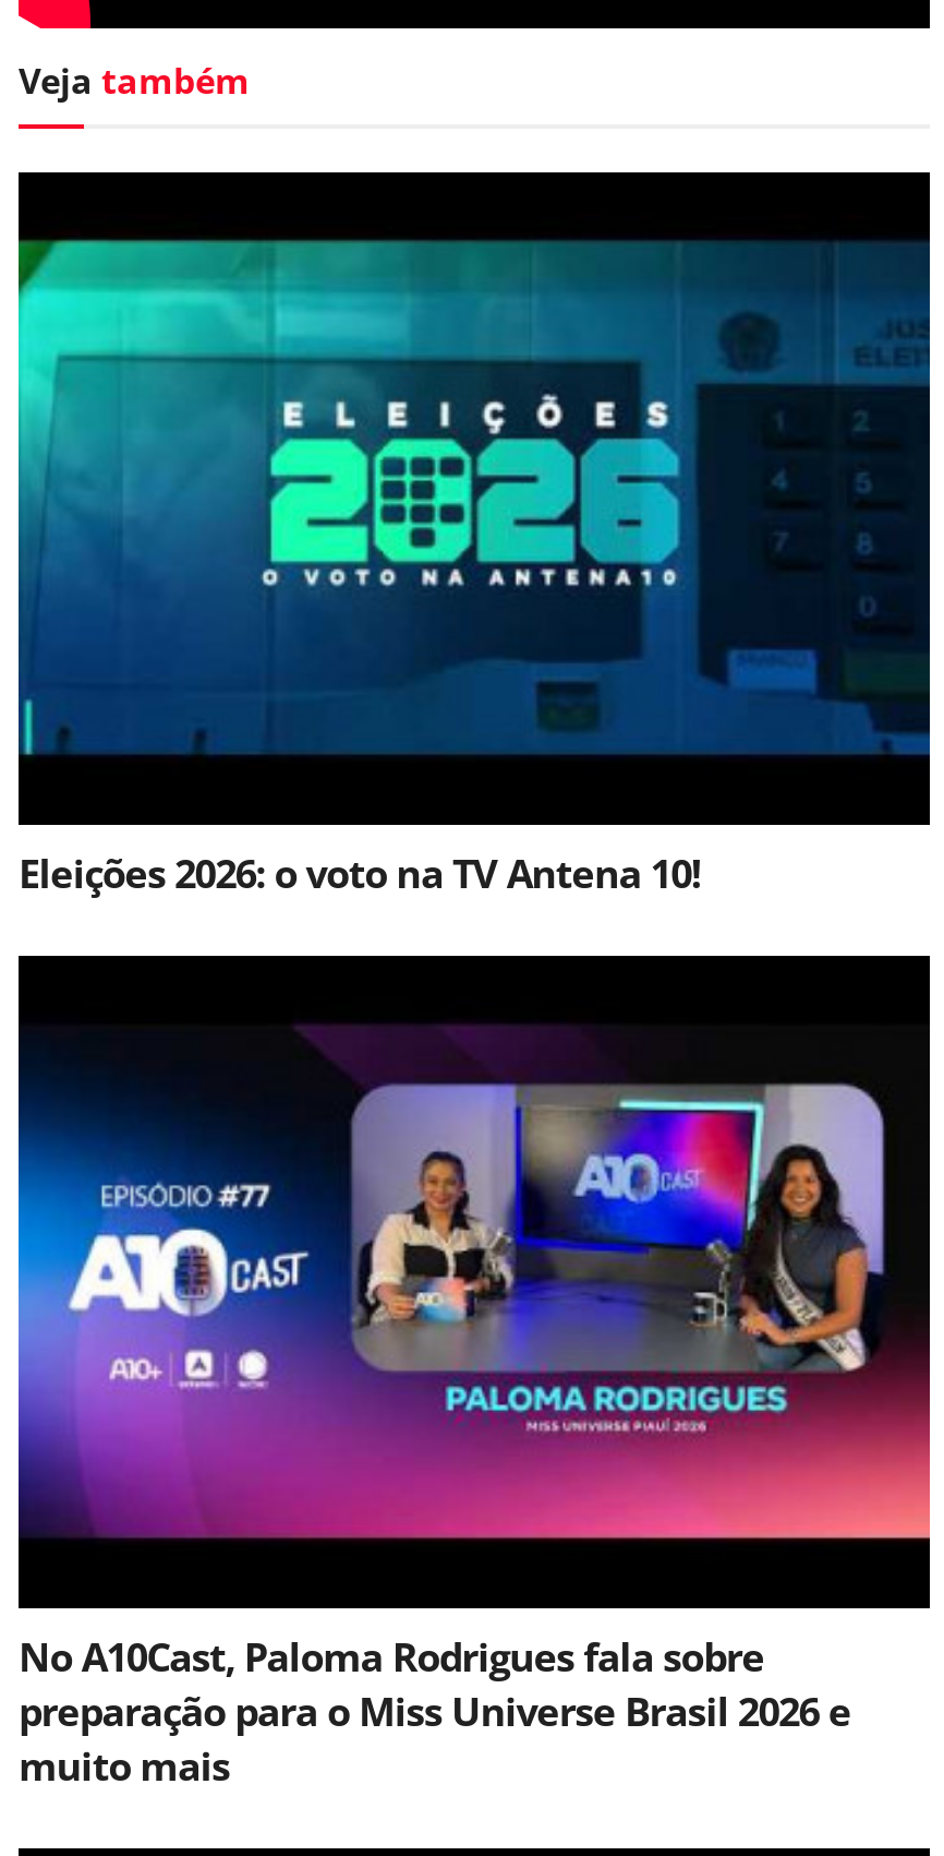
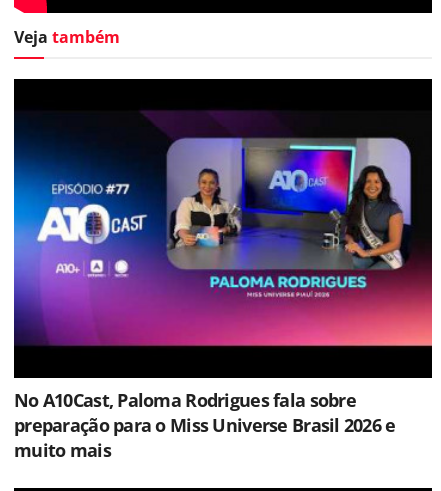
- [image]

- Eleições 2026: o voto na TV Antena 10!
